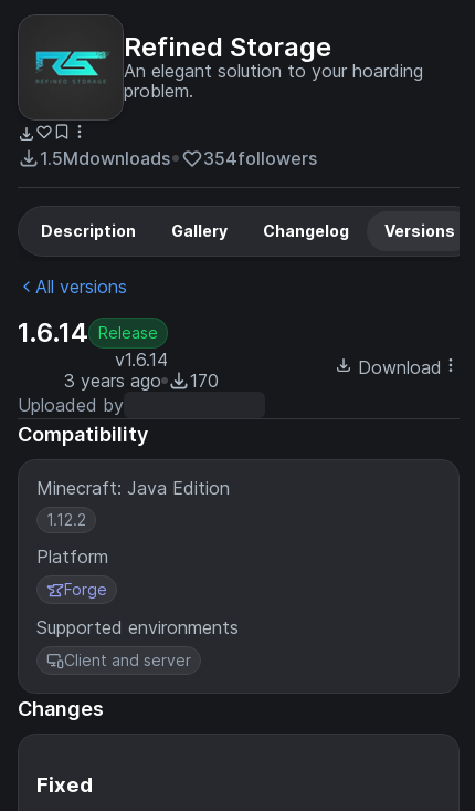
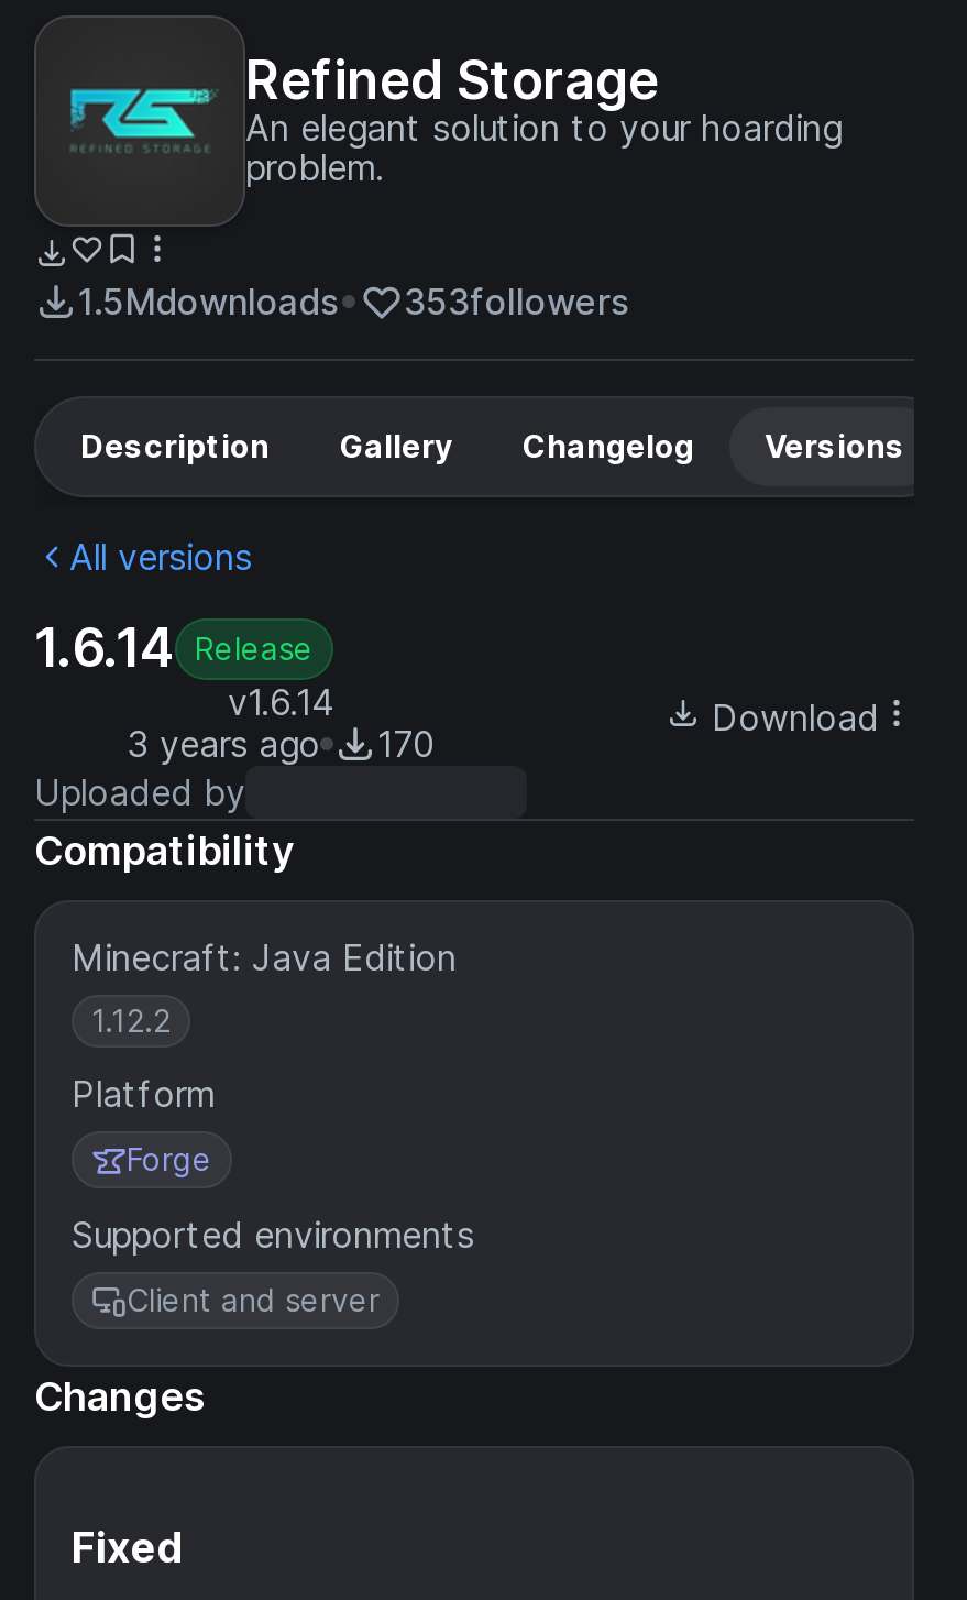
- 1.5Mdownloads 354followers
+ 1.5Mdownloads 353followers
